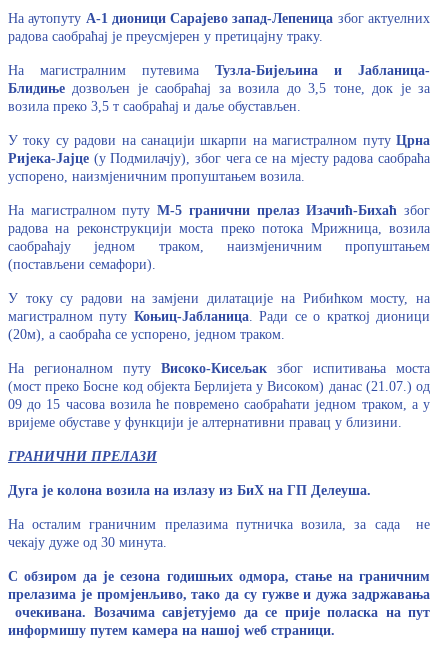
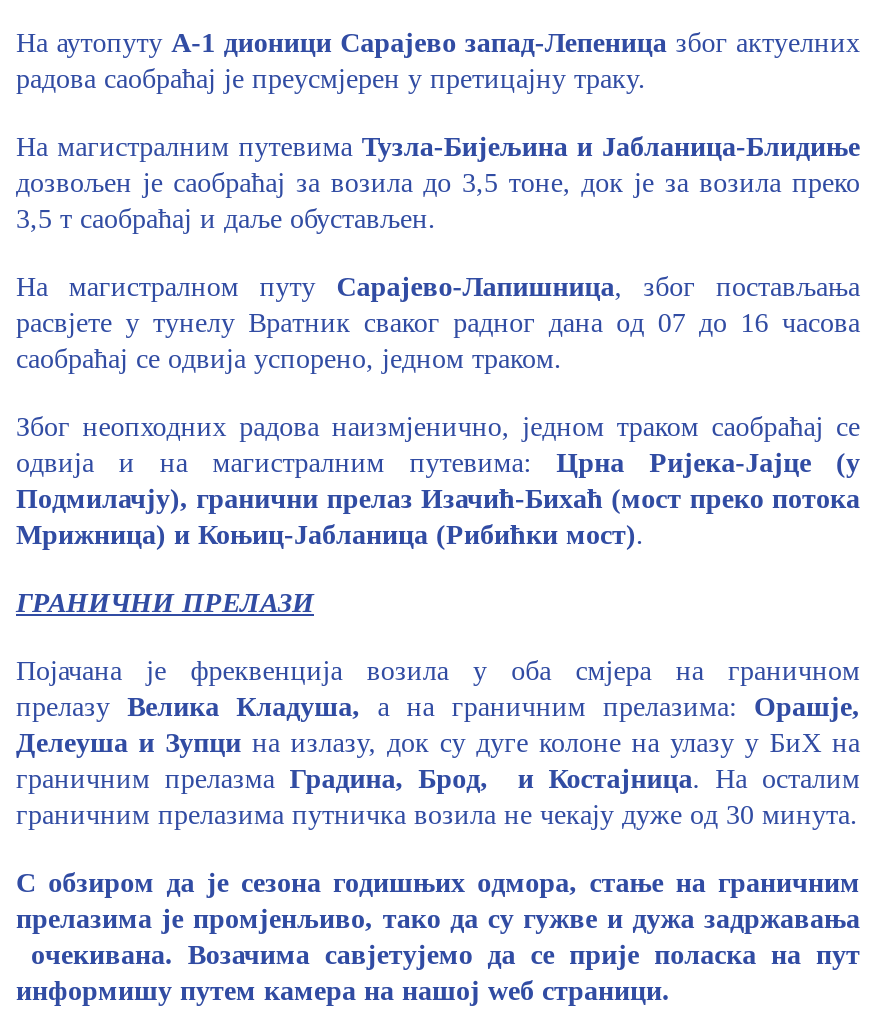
- На магистралним путевима Тузла-Бијељина и Јабланица-
- Блидиње дозвољен је саобраћај за возила до 3,5 тоне, док је за
- возила преко 3,5 т саобраћај и даље обустављен.
- У току су радови на санацији шкарпи на магистралном путу Црна
- Ријека-Јајце (у Подмилачју), због чега се на мјесту радова саобраћа
- успорено, наизмјеничним пропуштањем возила.
- На магистралном путу М-5 гранични прелаз Изачић-Бихаћ због
- радова на реконструкцији моста преко потока Мрижница, возила
- саобраћају једном траком, наизмјеничним пропуштањем
- (постављени семафори).
- У току су радови на замјени дилатације на Рибићком мосту, на
- магистралном путу Коњиц-Јабланица. Ради се о краткој дионици
- (20м), а саобраћа се успорено, једном траком.
- На регионалном путу Високо-Кисељак због испитивања моста
- (мост преко Босне код објекта Берлијета у Високом) данас (21.07.) од
- 09 до 15 часова возила ће повремено саобраћати једном траком, а у
- вријеме обуставе у функцији је алтернативни правац у близини.
+ На магистралним путевима Тузла-Бијељина и Јабланица-Блидиње
+ дозвољен је саобраћај за возила до 3,5 тоне, док је за возила преко
+ 3,5 т саобраћај и даље обустављен.
+ На магистралном путу Сарајево-Лапишница, због постављања
+ расвјете у тунелу Вратник сваког радног дана од 07 до 16 часова
+ саобраћај се одвија успорено, једном траком.
+ Због неопходних радова наизмјенично, једном траком саобраћај се
+ одвија и на магистралним путевима: Црна Ријека-Јајце (у
+ Подмилачју), гранични прелаз Изачић-Бихаћ (мост преко потока
+ Мрижница) и Коњиц-Јабланица (Рибићки мост).

moved up: ГРАНИЧНИ ПРЕЛАЗИ

- Дуга је колона возила на излазу из БиХ на ГП Делеуша.
- На осталим граничним прелазима путничка возила, за сада не
- чекају дуже од 30 минута.
+ Појачана је фреквенција возила у оба смјера на граничном
+ прелазу Велика Кладуша, а на граничним прелазима: Орашје,
+ Делеуша и Зупци на излазу, док су дуге колоне на улазу у БиХ на
+ граничним прелазма Градина, Брод, и Костајница. На осталим
+ граничним прелазима путничка возила не чекају дуже од 30 минута.
